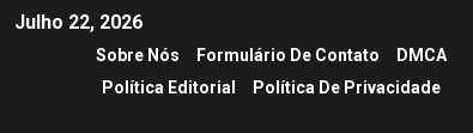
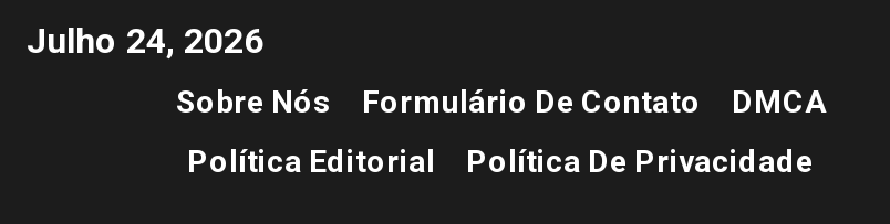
- Julho 22, 2026
+ Julho 24, 2026
